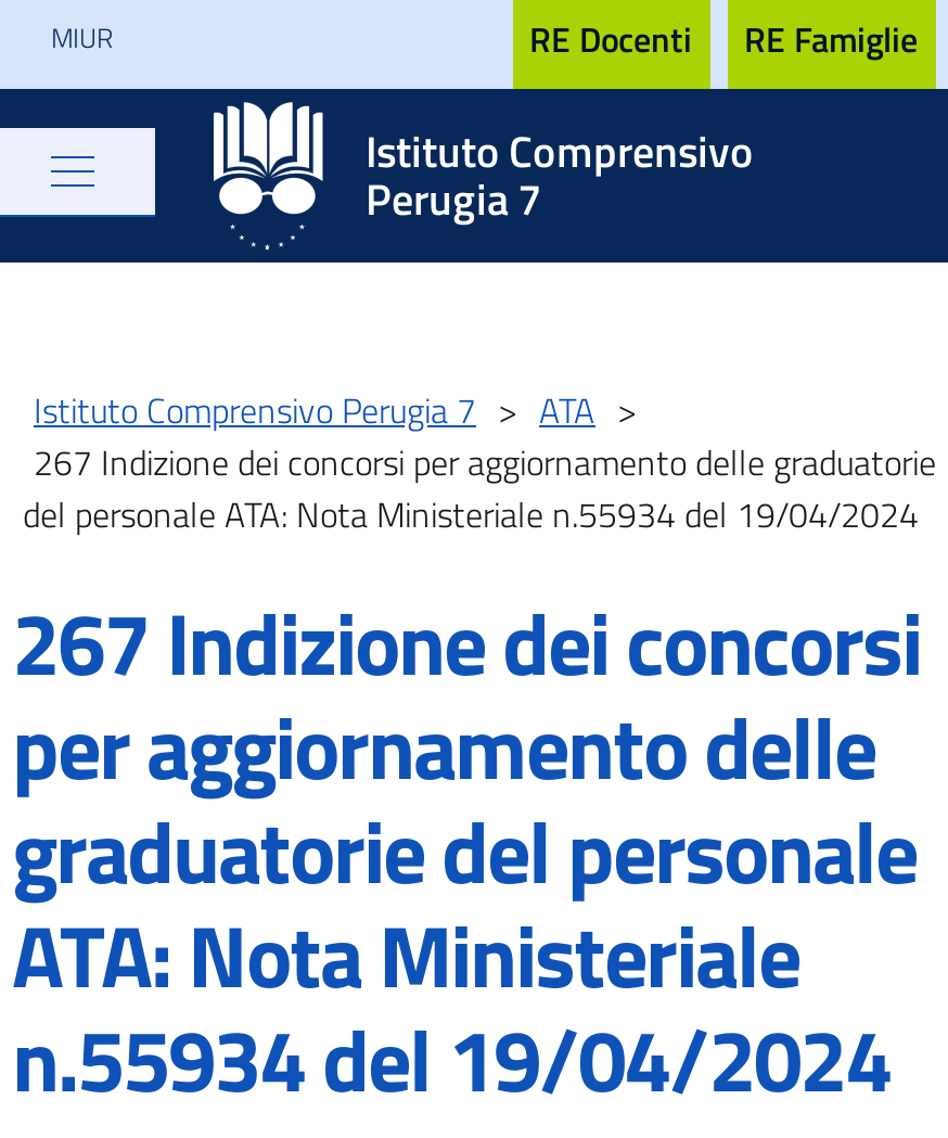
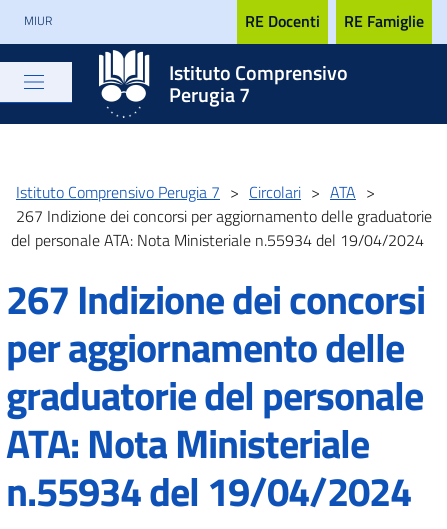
- Istituto Comprensivo Perugia 7 > ATA >
+ Istituto Comprensivo Perugia 7 > Circolari > ATA >
